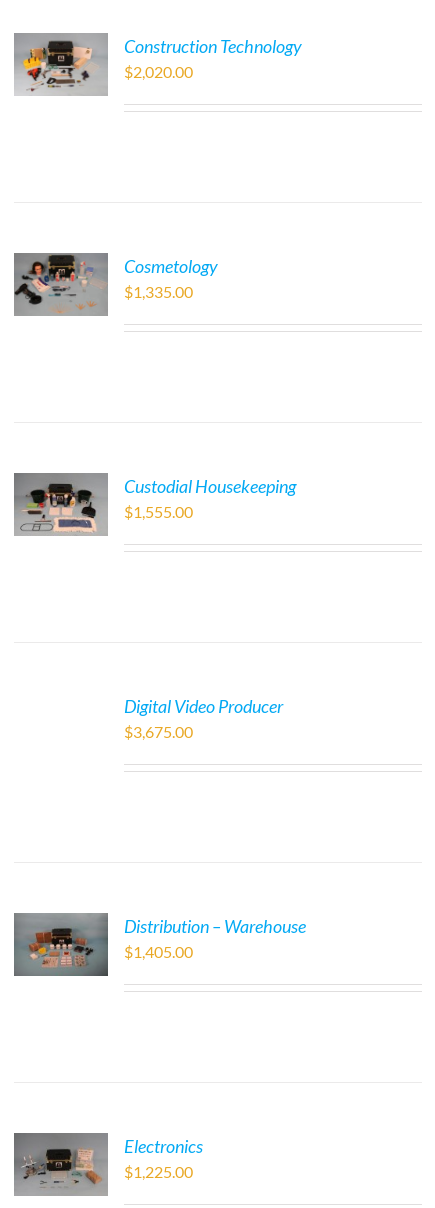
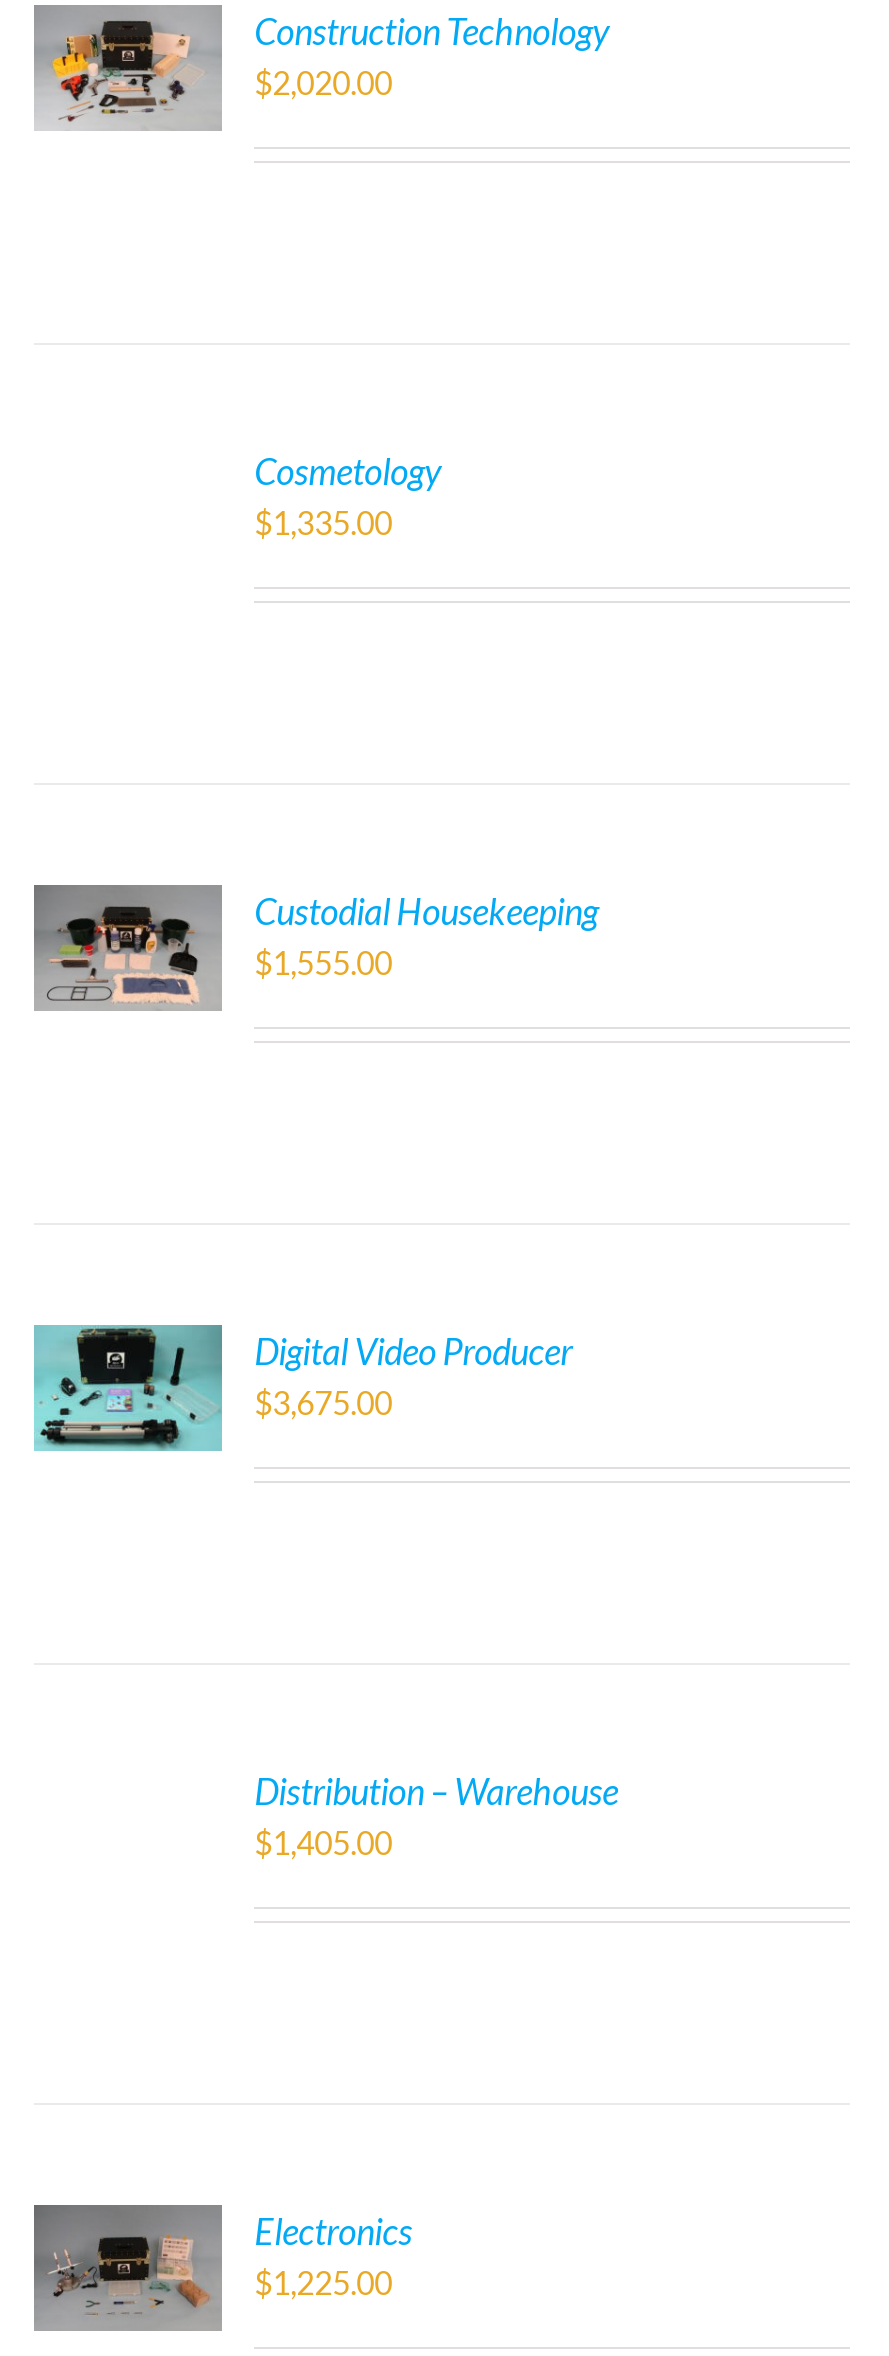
- [image]

+ [image]

- [image]
